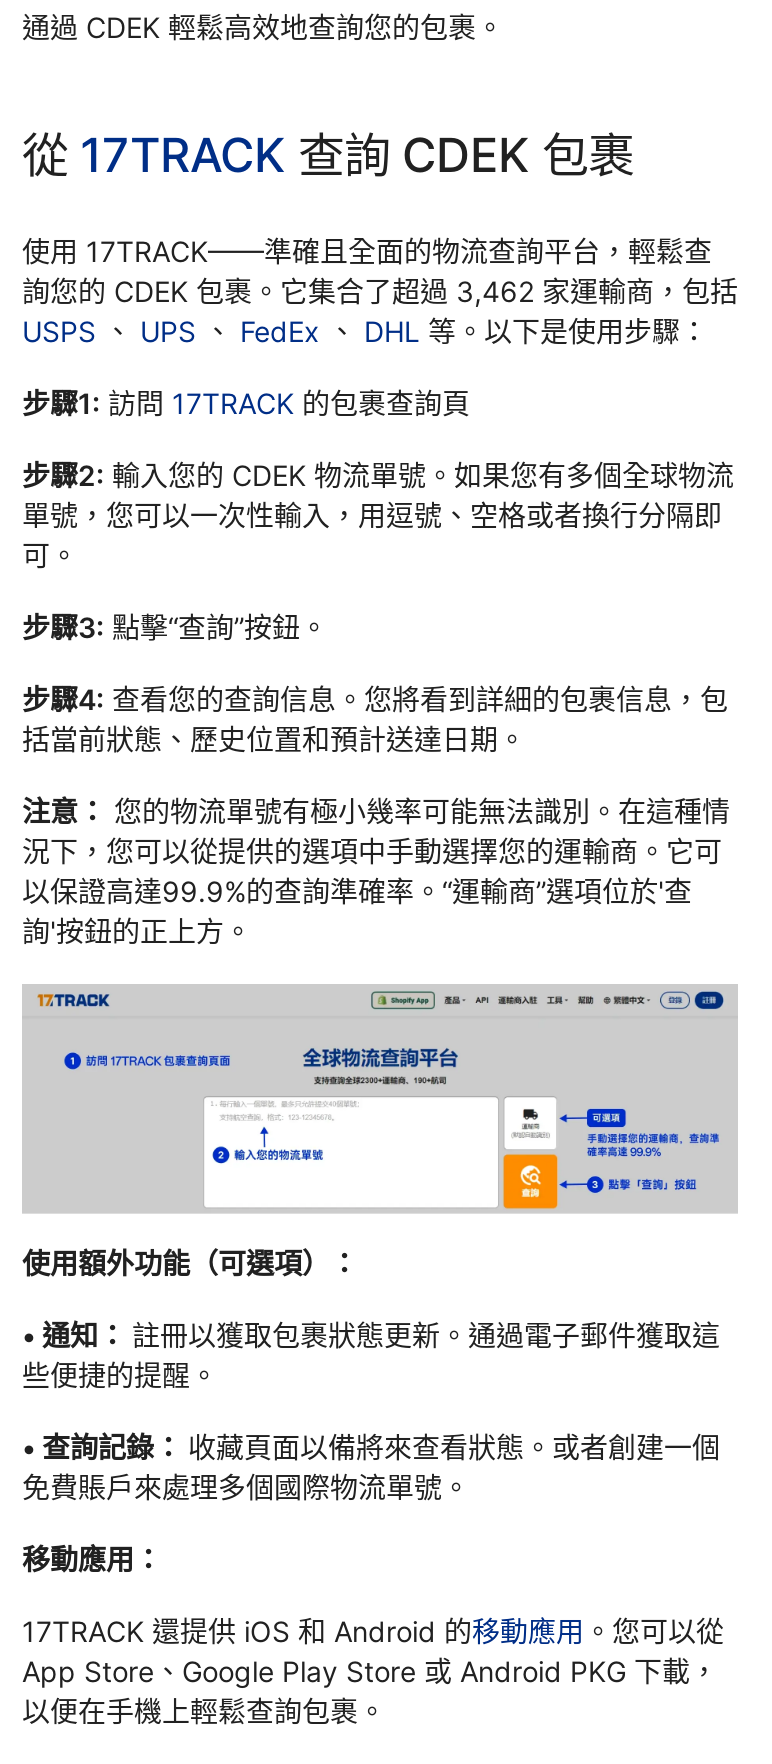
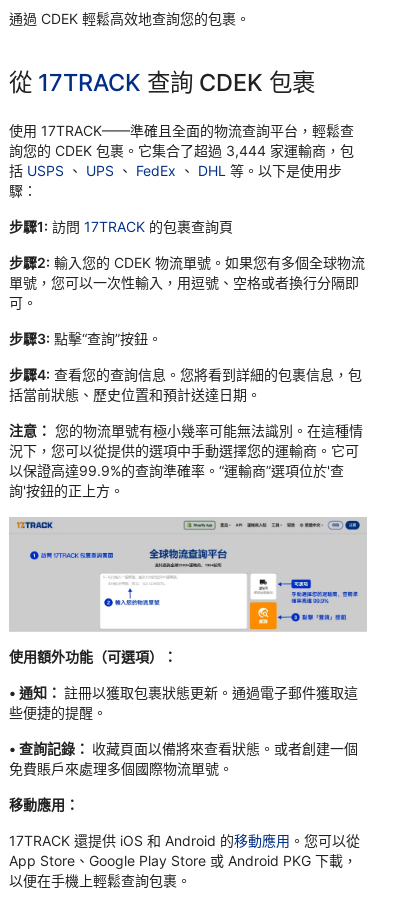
- 詢您的 CDEK 包裹。它集合了超過 3,462 家運輸商，包括
- USPS、UPS、FedEx、DHL等。以下是使用步驟：
+ 詢您的 CDEK 包裹。它集合了超過 3,444 家運輸商，包
+ 括USPS、UPS、FedEx、DHL等。以下是使用步
+ 驟：
